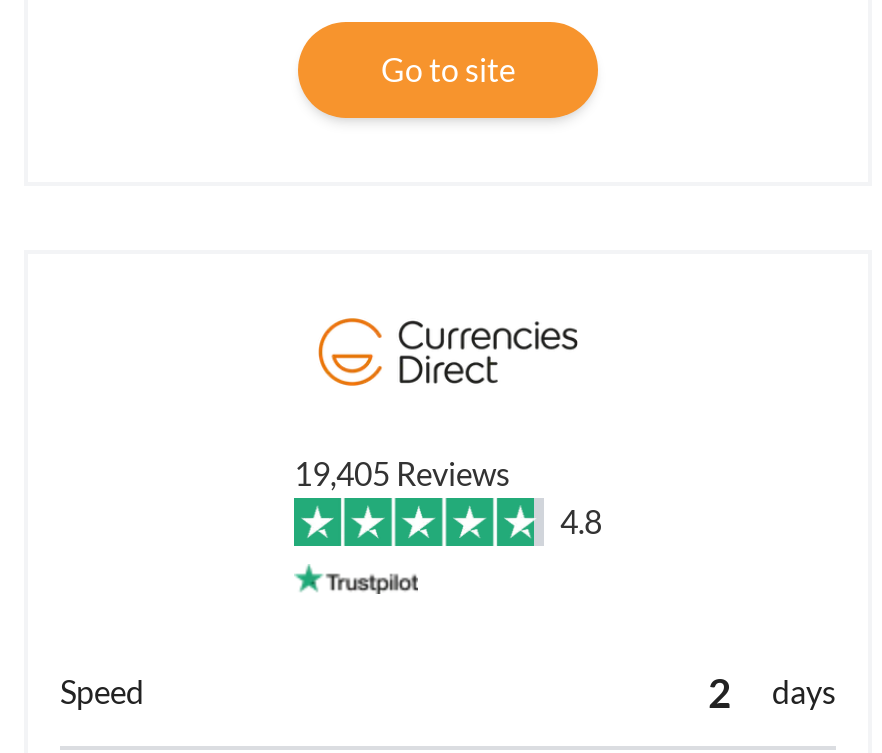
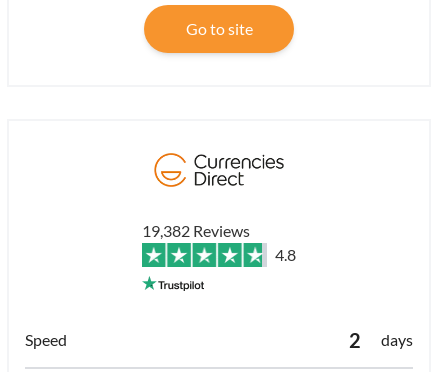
- 19,405 Reviews
+ 19,382 Reviews
